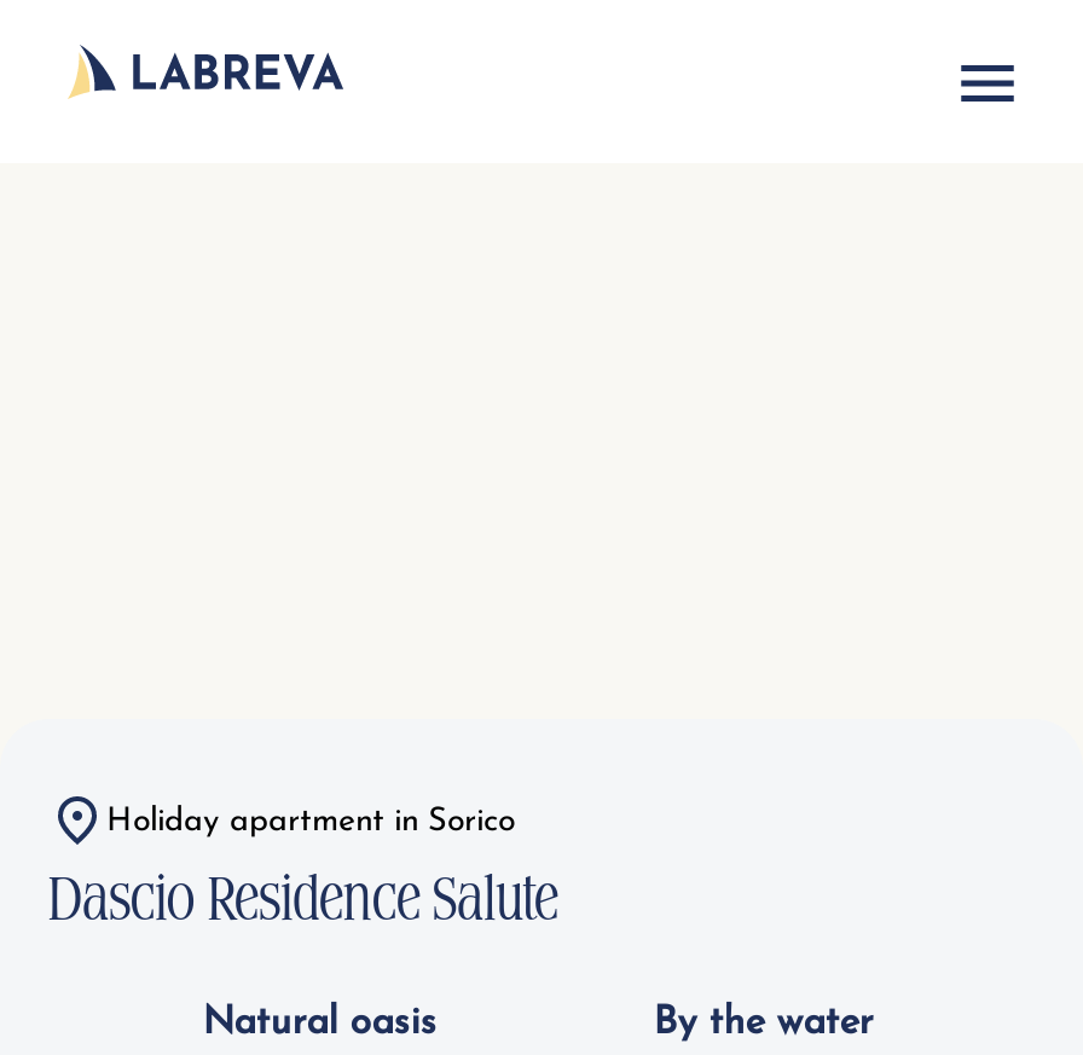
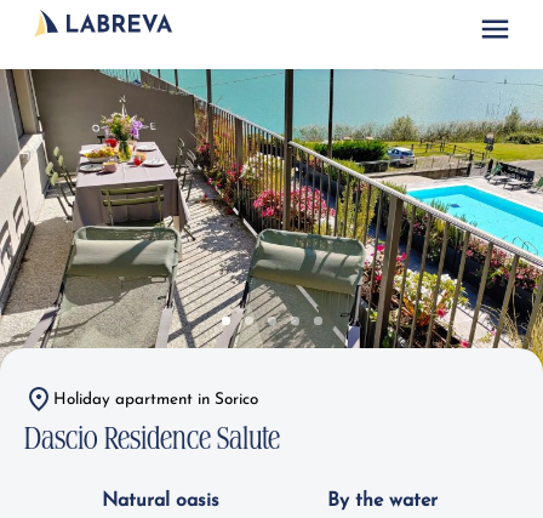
+ [image]
